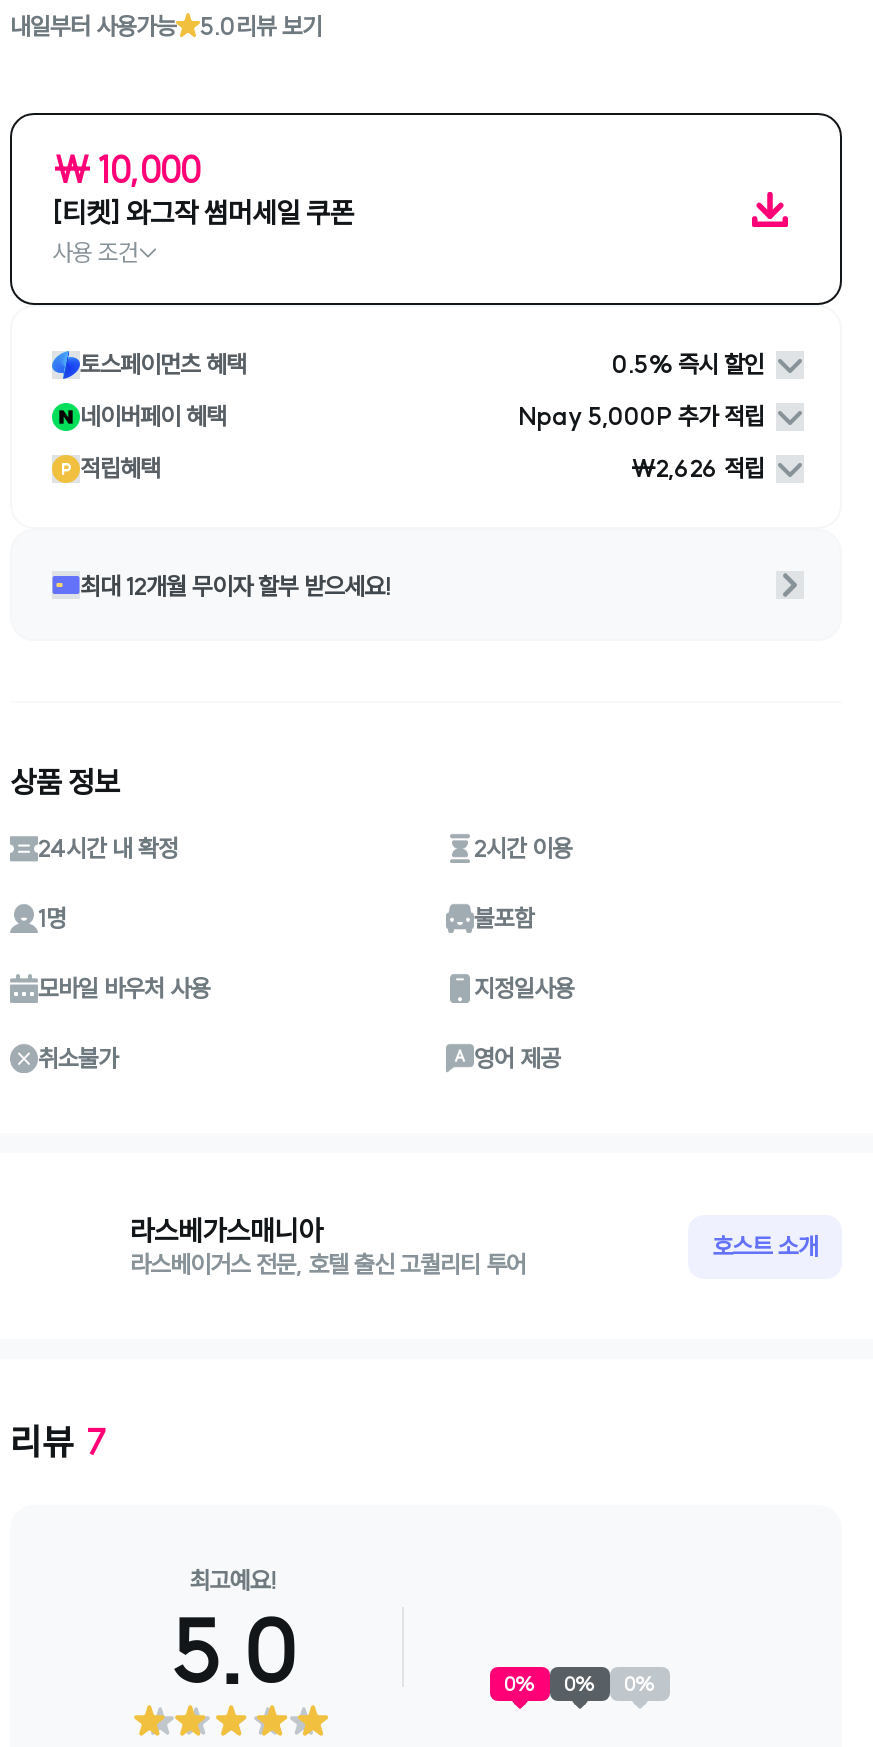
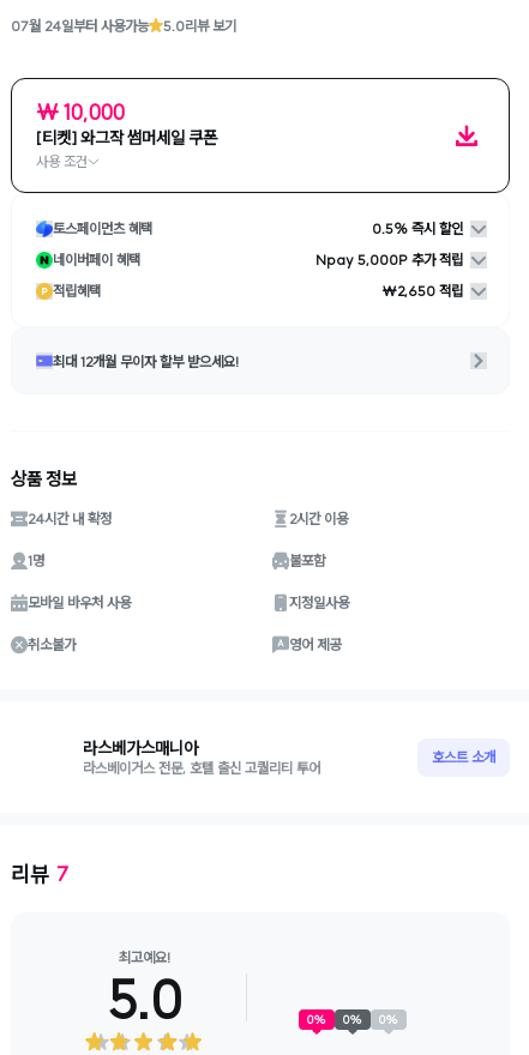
- 내일부터 사용가능
+ 07월 24일부터 사용가능

- ₩2,626 적립
+ ₩2,650 적립
